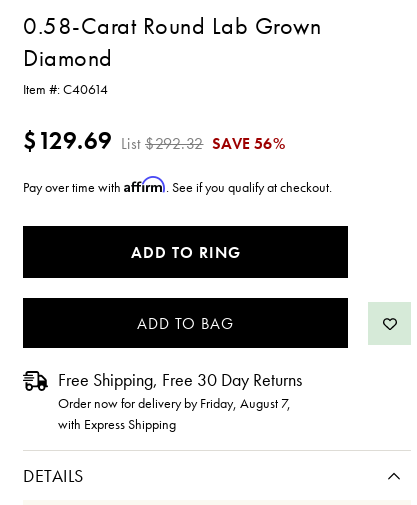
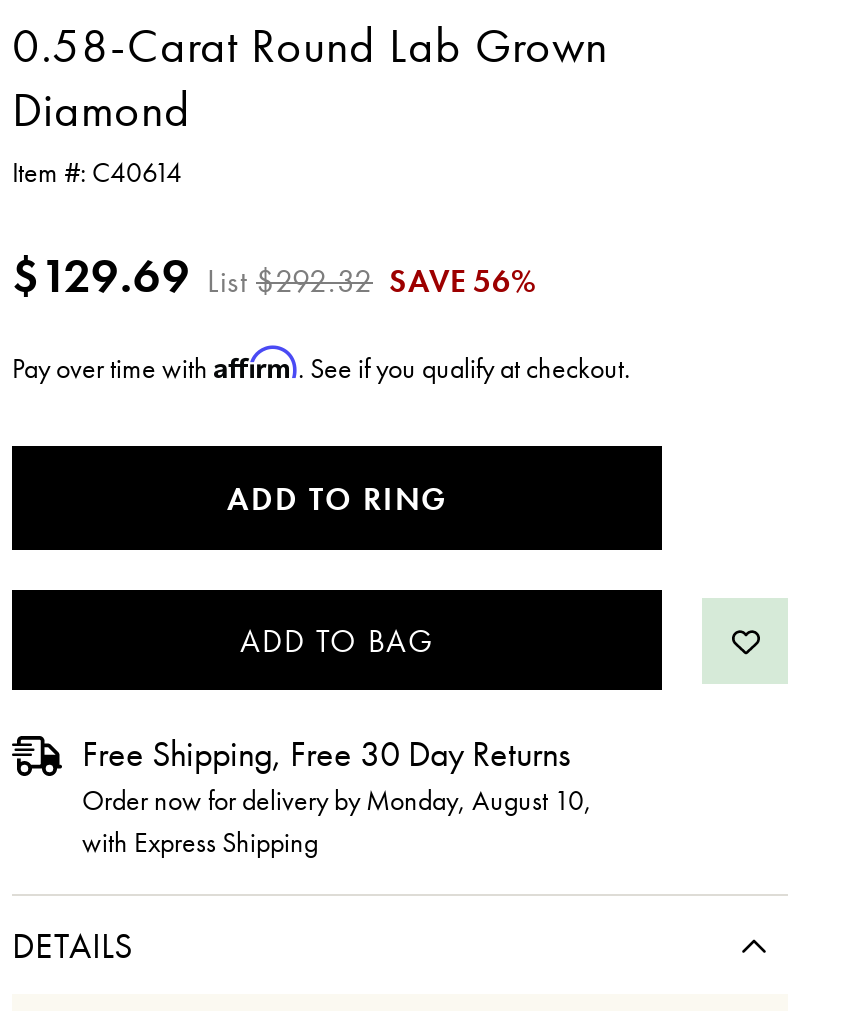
- Order now for delivery by Friday, August 7,
+ Order now for delivery by Monday, August 10,
